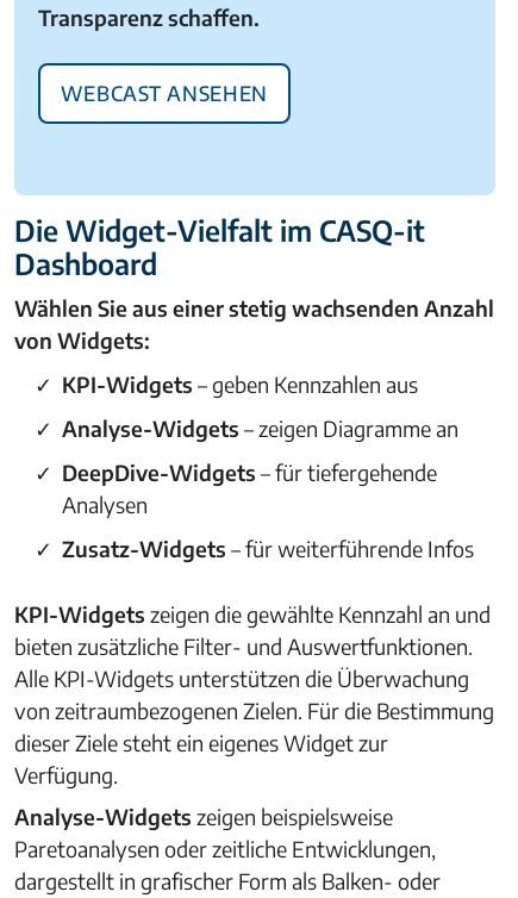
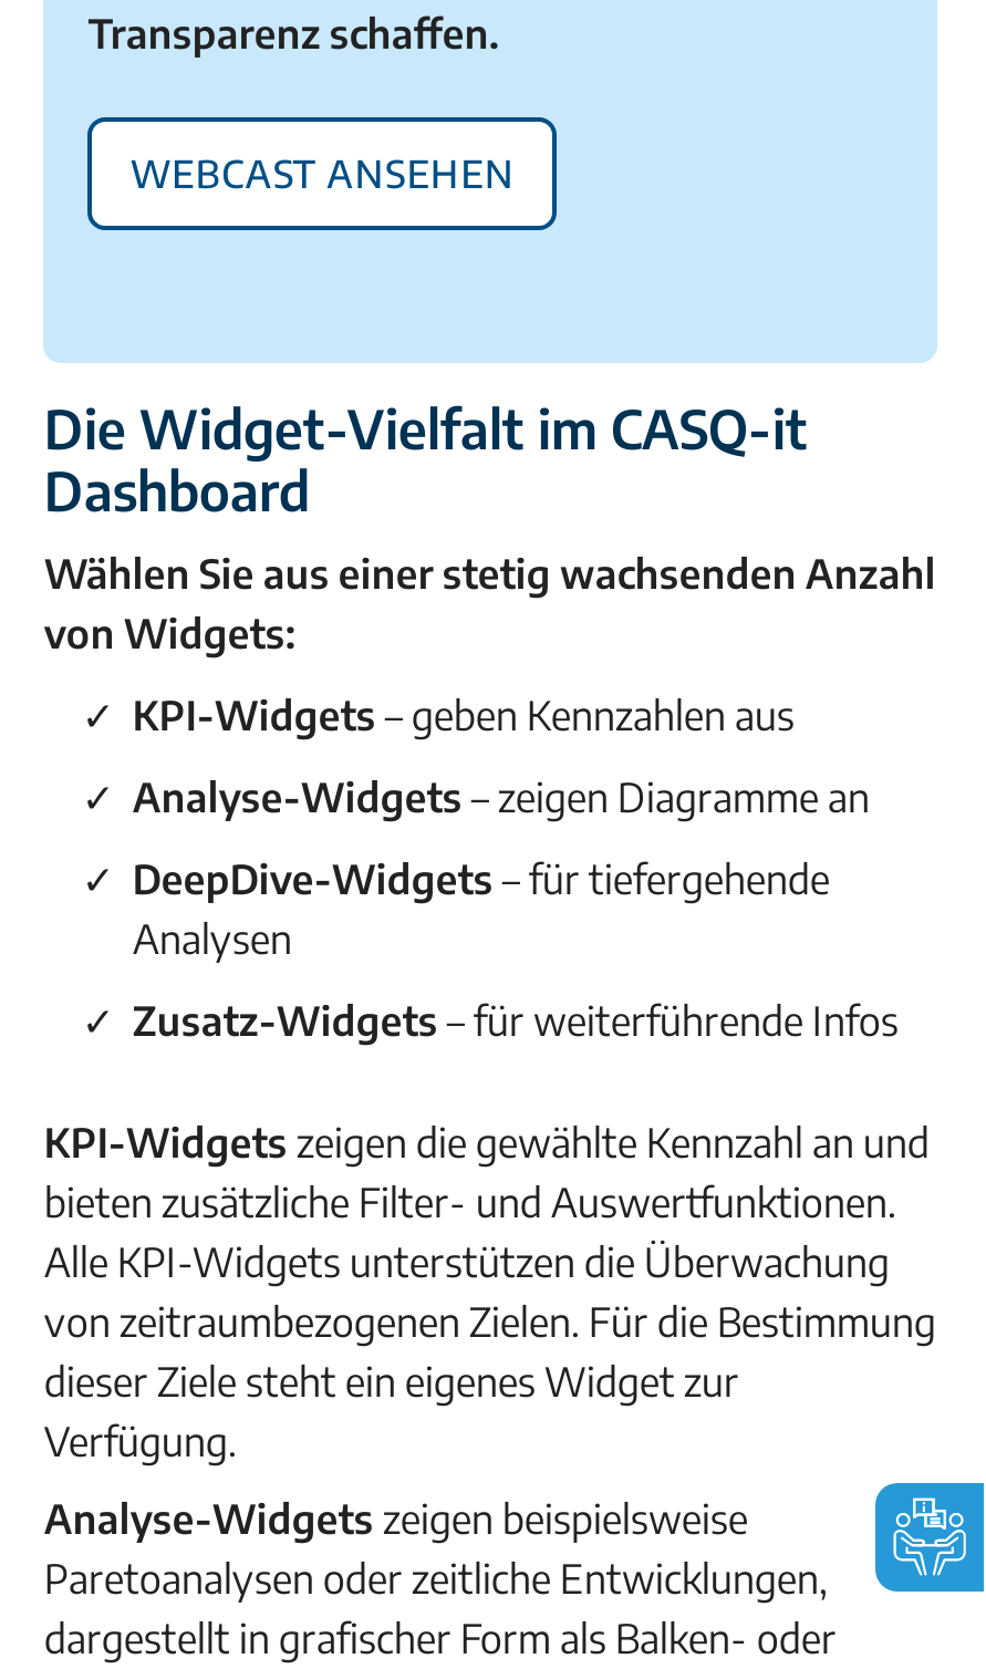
+ [image]
